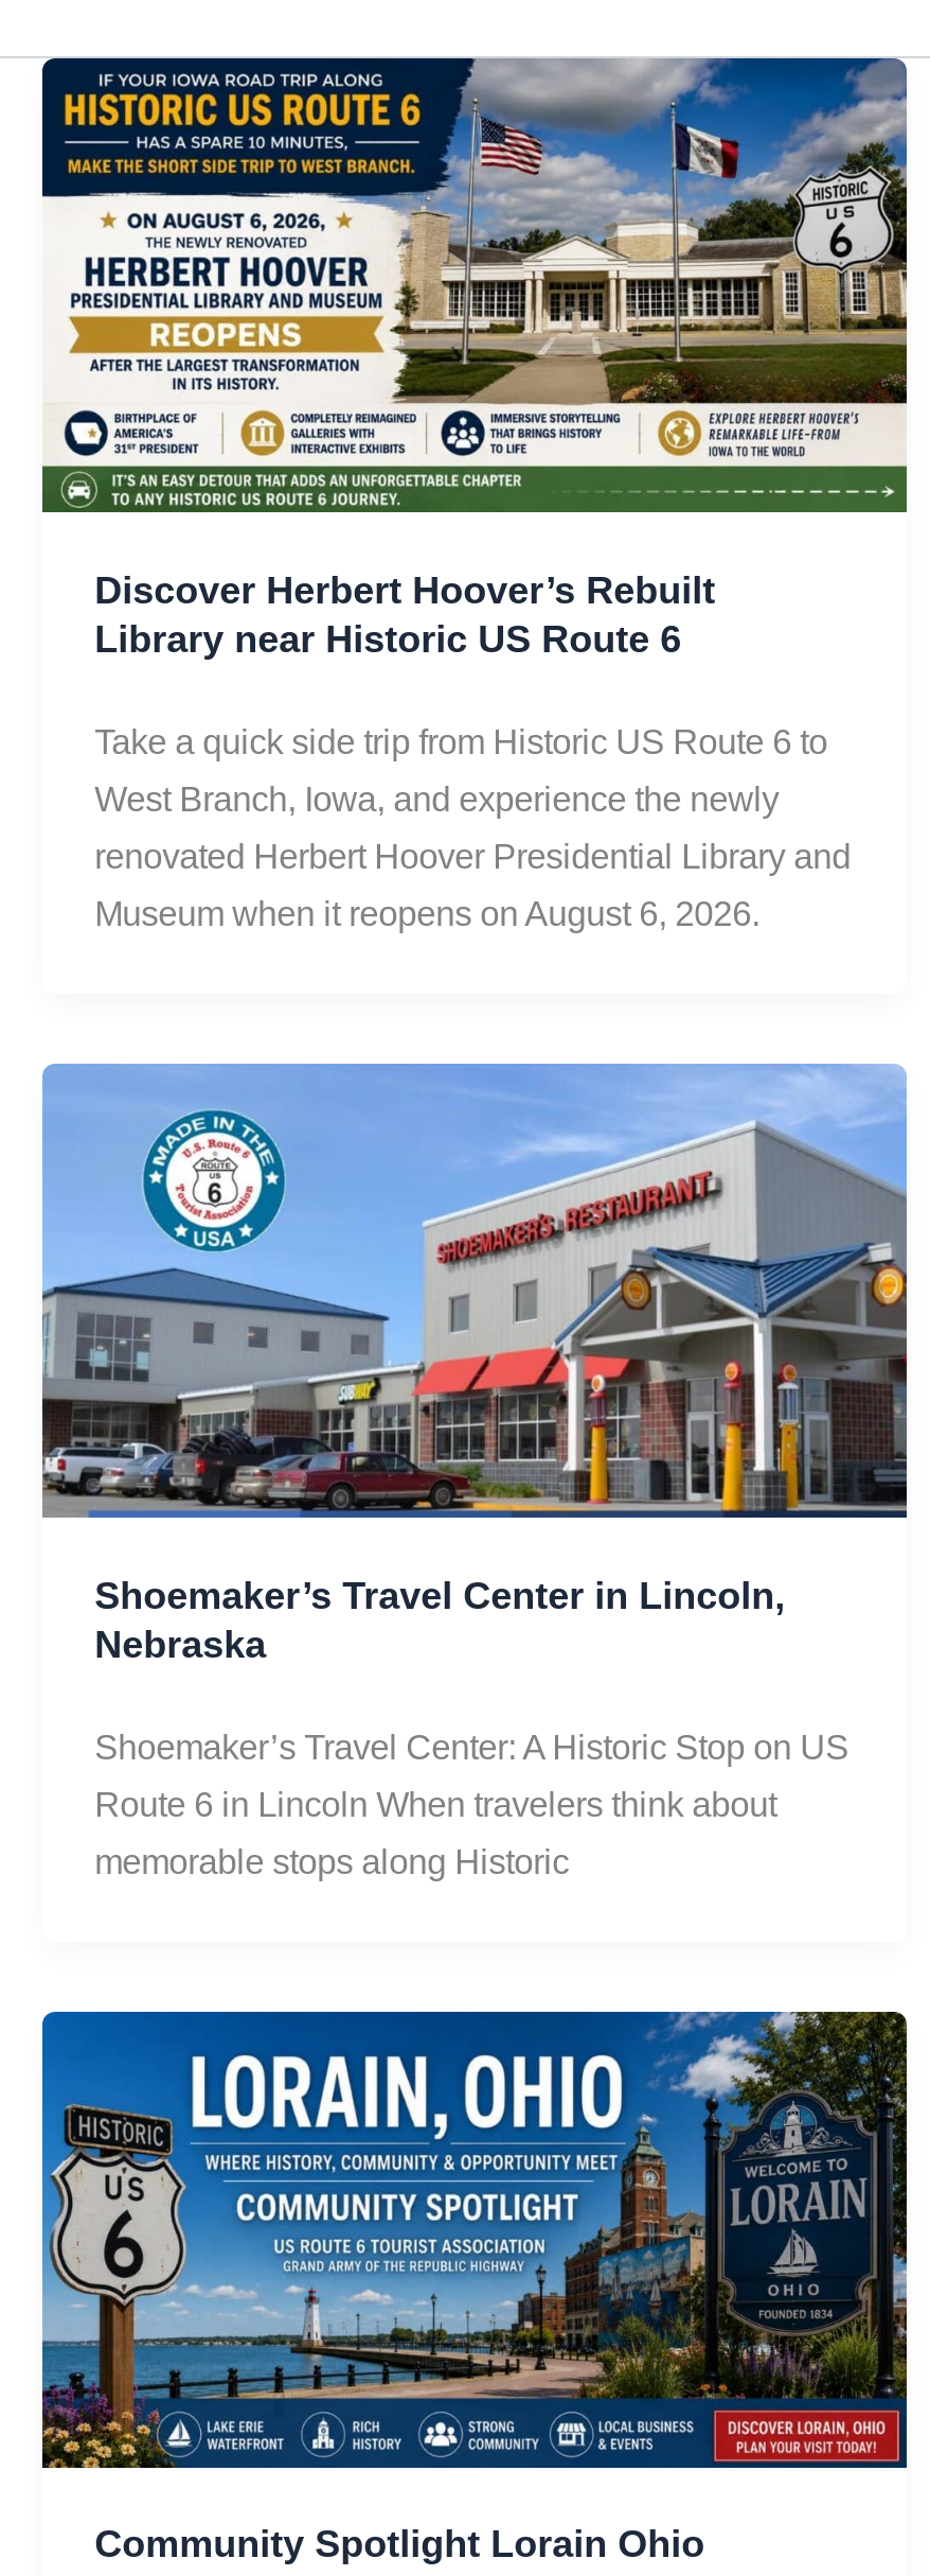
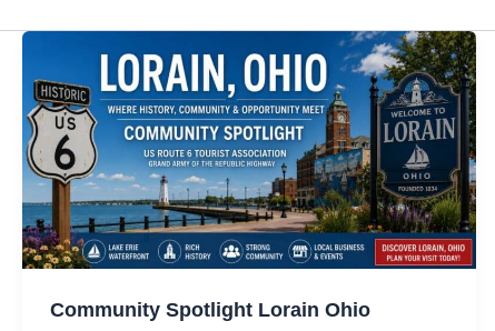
- [image]
- Discover Herbert Hoover’s Rebuilt
- Library near Historic US Route 6
- Take a quick side trip from Historic US Route 6 to
- West Branch, Iowa, and experience the newly
- renovated Herbert Hoover Presidential Library and
- Museum when it reopens on August 6, 2026.

- [image]
- Shoemaker’s Travel Center in Lincoln,
- Nebraska
- Shoemaker’s Travel Center: A Historic Stop on US
- Route 6 in Lincoln When travelers think about
- memorable stops along Historic
